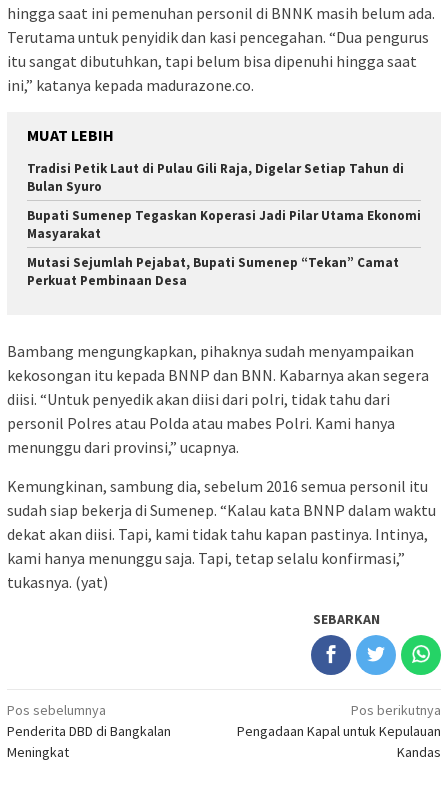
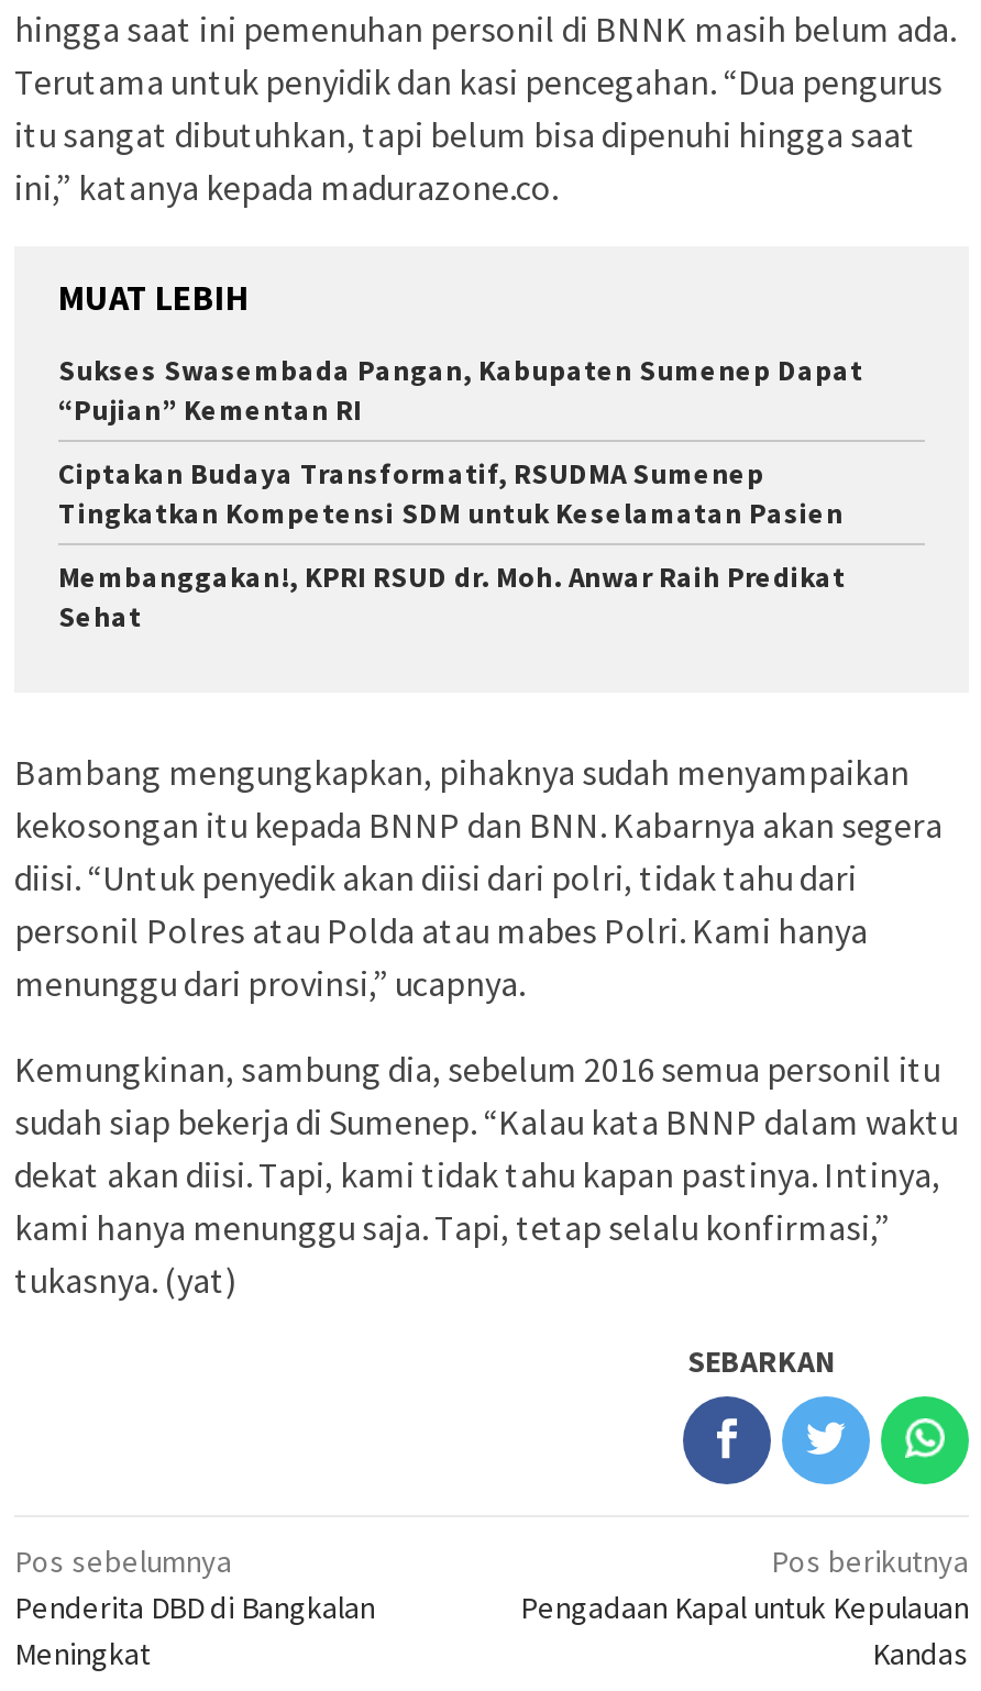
- Tradisi Petik Laut di Pulau Gili Raja, Digelar Setiap Tahun di
- Bulan Syuro
+ Sukses Swasembada Pangan, Kabupaten Sumenep Dapat
+ “Pujian” Kementan RI

- Bupati Sumenep Tegaskan Koperasi Jadi Pilar Utama Ekonomi
- Masyarakat
+ Ciptakan Budaya Transformatif, RSUDMA Sumenep
+ Tingkatkan Kompetensi SDM untuk Keselamatan Pasien

- Mutasi Sejumlah Pejabat, Bupati Sumenep “Tekan” Camat
- Perkuat Pembinaan Desa
+ Membanggakan!, KPRI RSUD dr. Moh. Anwar Raih Predikat
+ Sehat
